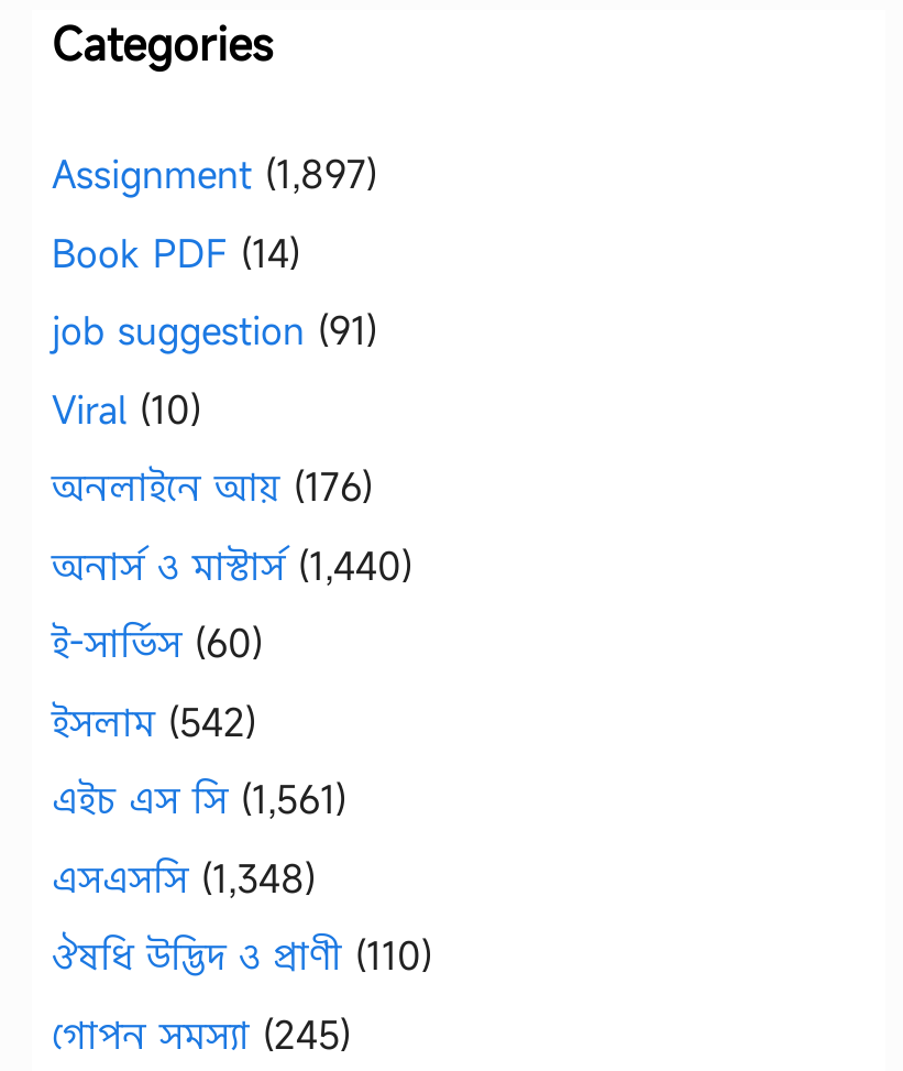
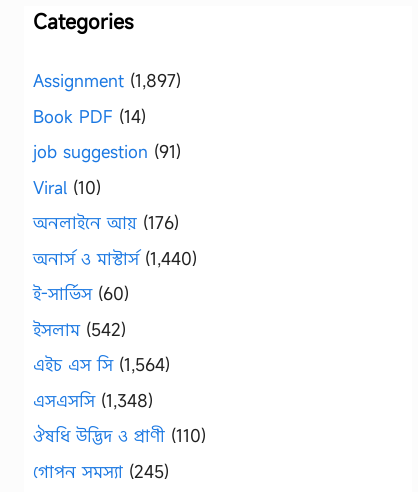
- এইচ এস সি (1,561)
+ এইচ এস সি (1,564)
